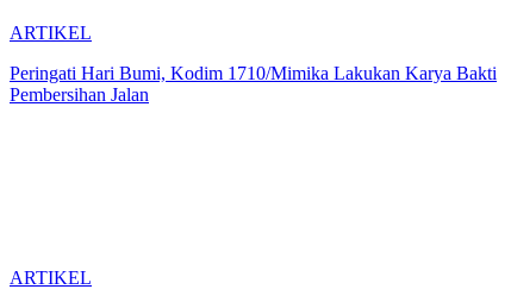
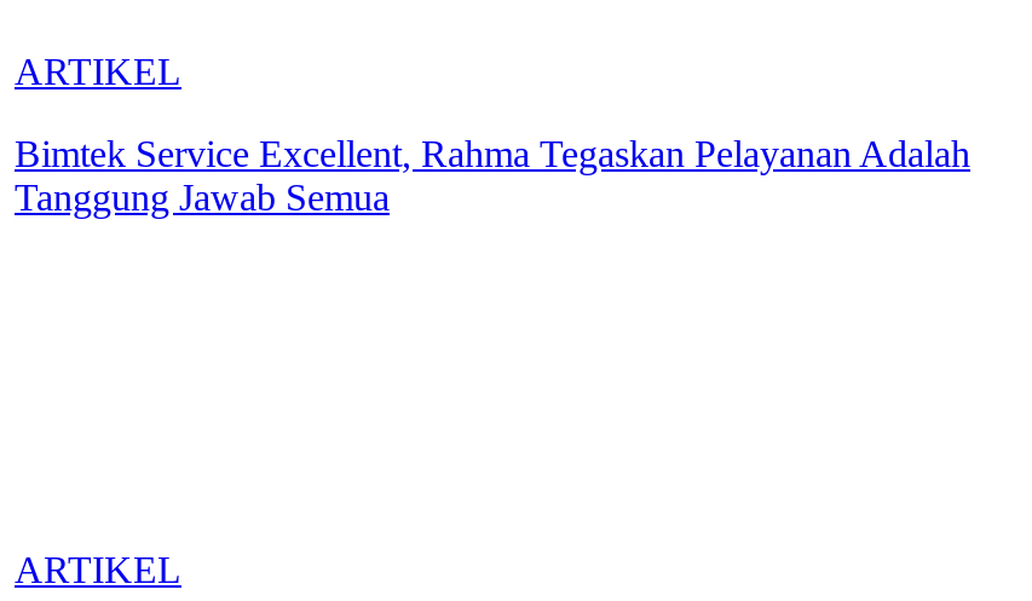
- Peringati Hari Bumi, Kodim 1710/Mimika Lakukan Karya Bakti
- Pembersihan Jalan
+ Bimtek Service Excellent, Rahma Tegaskan Pelayanan Adalah
+ Tanggung Jawab Semua
